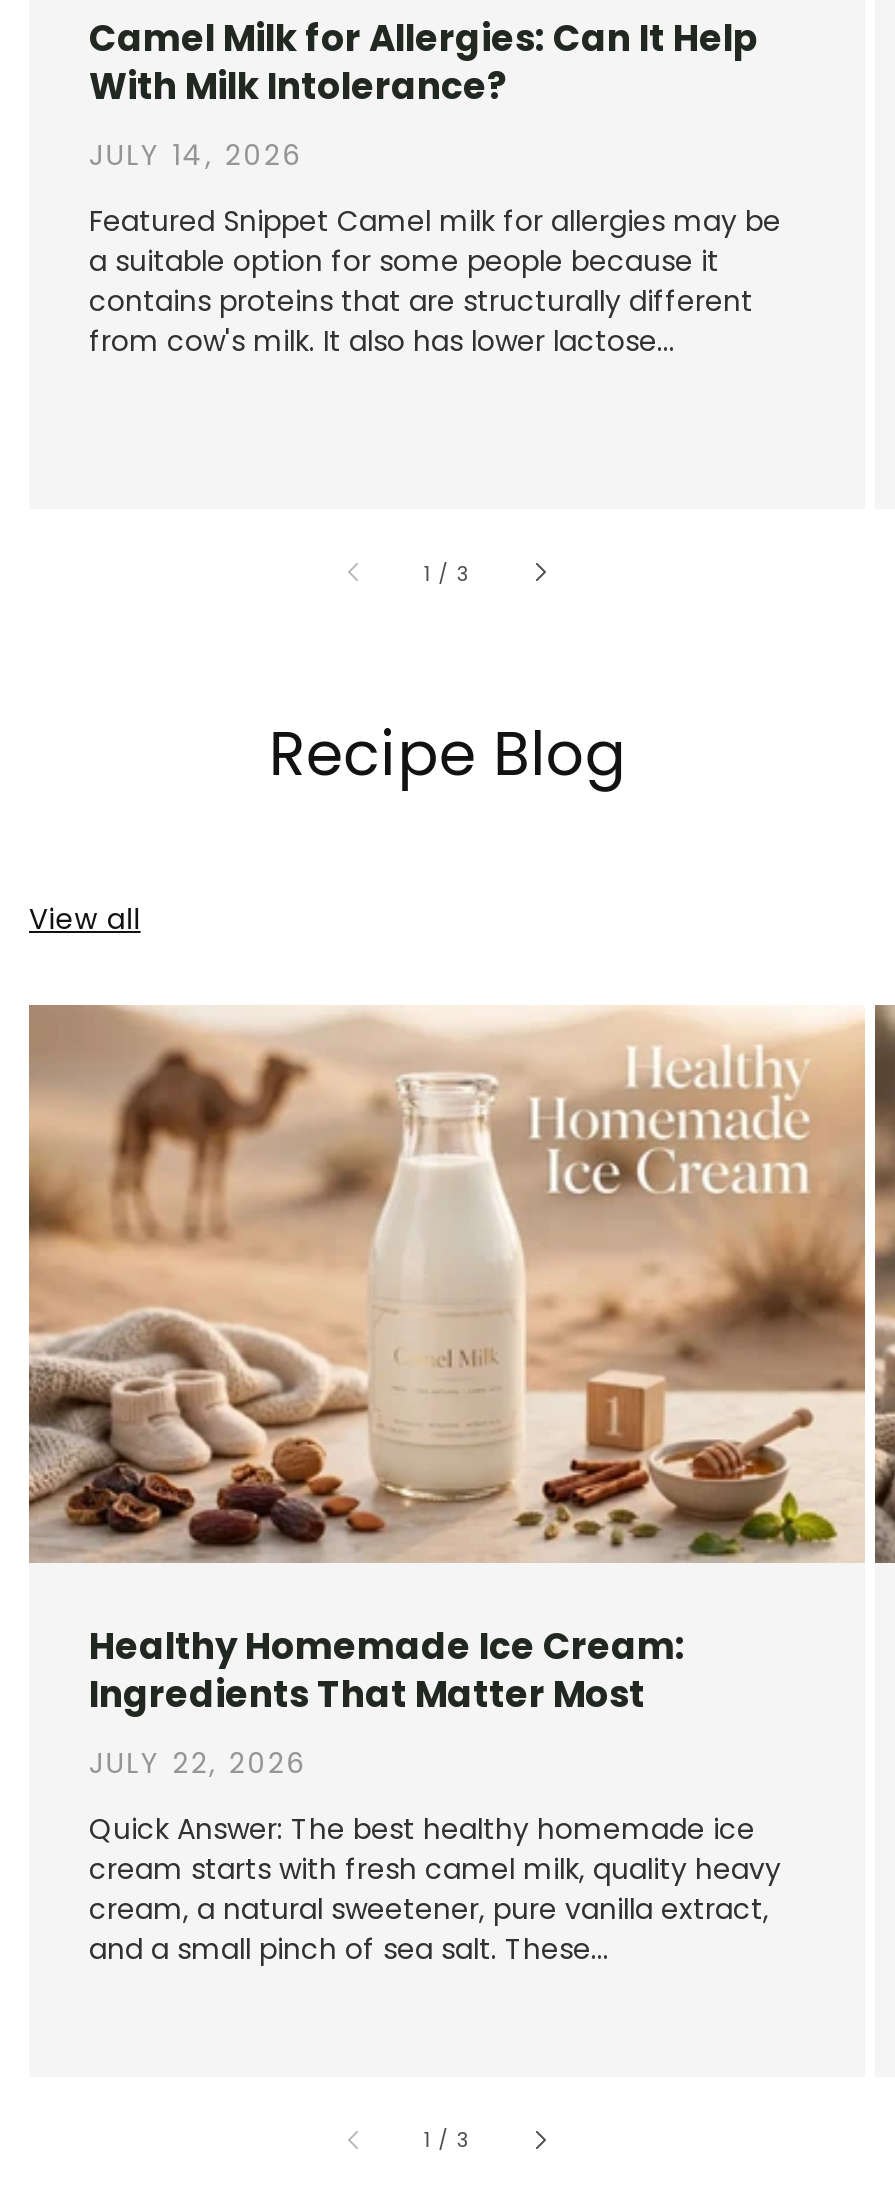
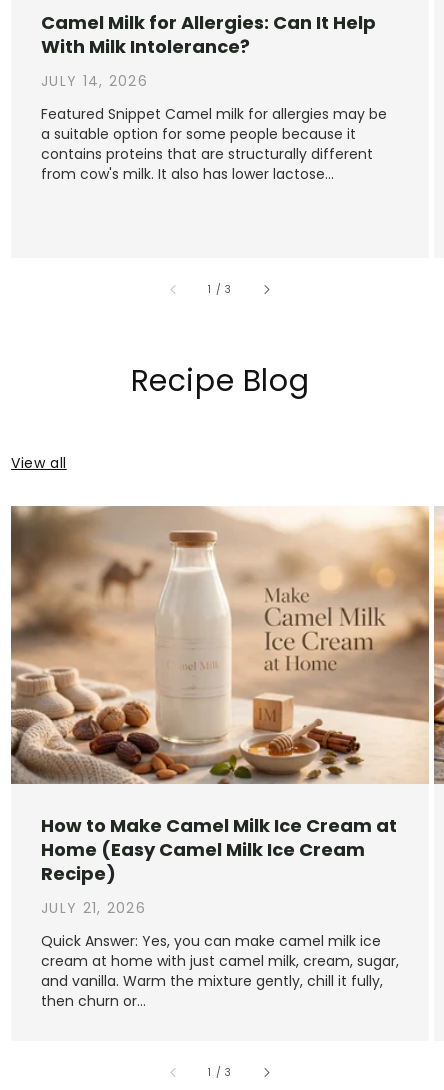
- [image]
- Healthy Homemade Ice Cream:
- Ingredients That Matter Most
+ [image]
+ How to Make Camel Milk Ice Cream at
+ Home (Easy Camel Milk Ice Cream
+ Recipe)

- JULY 22, 2026
+ JULY 21, 2026

- Quick Answer: The best healthy homemade ice
- cream starts with fresh camel milk, quality heavy
- cream, a natural sweetener, pure vanilla extract,
- and a small pinch of sea salt. These...
+ Quick Answer: Yes, you can make camel milk ice
+ cream at home with just camel milk, cream, sugar,
+ and vanilla. Warm the mixture gently, chill it fully,
+ then churn or...
